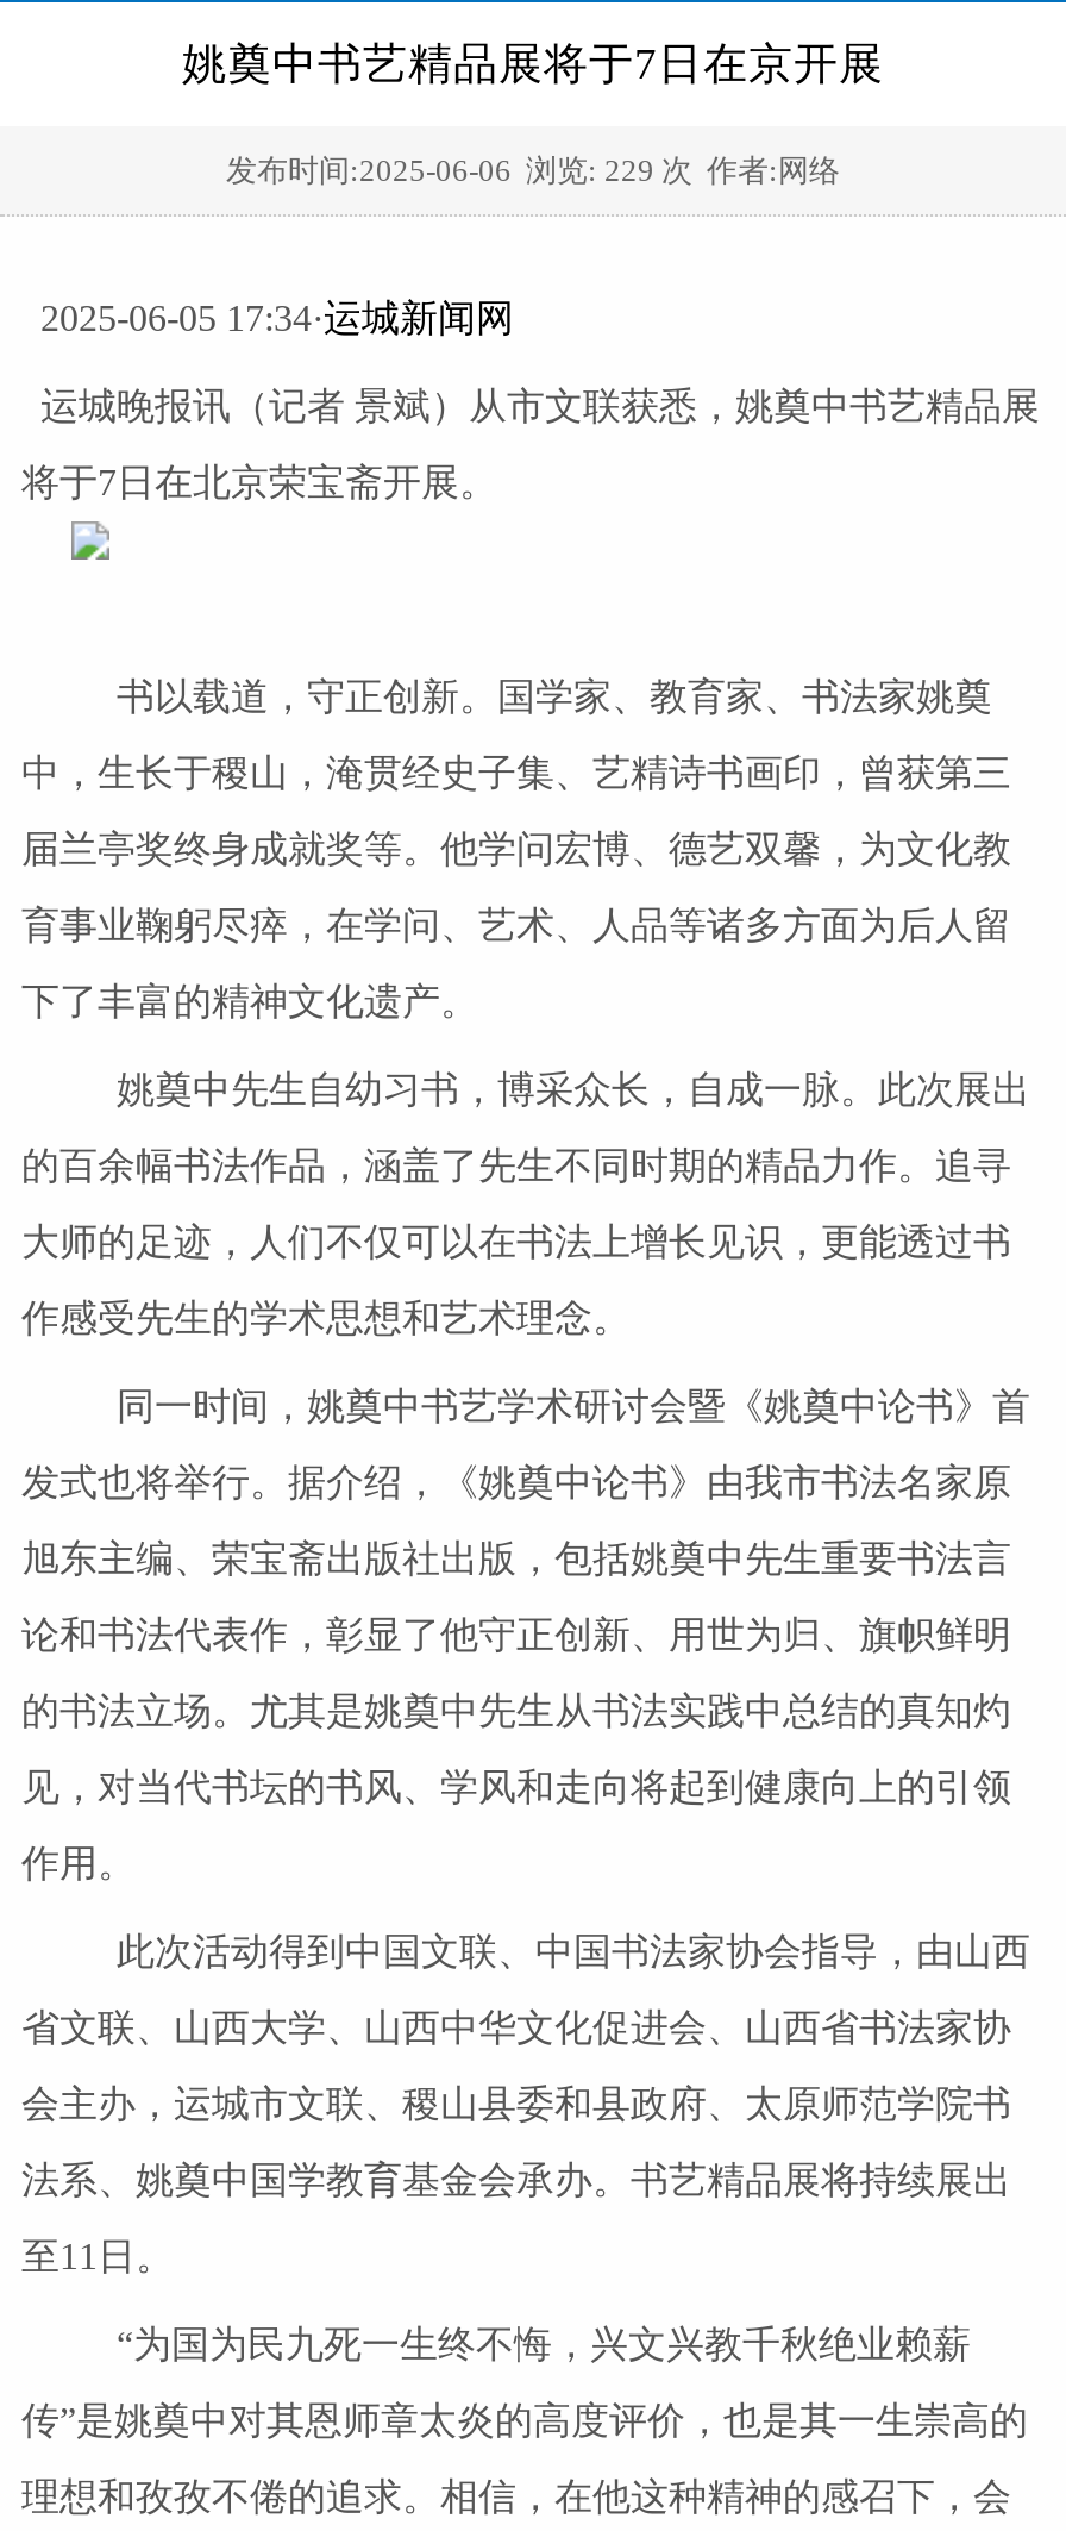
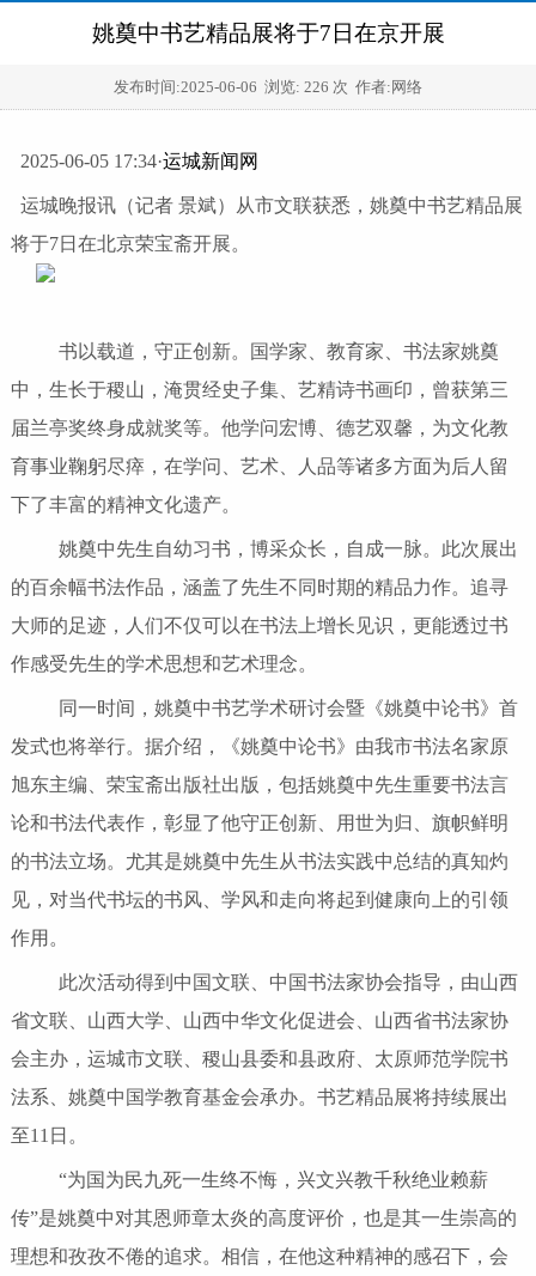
- 发布时间:2025-06-06浏览: 229 次 作者:网络
+ 发布时间:2025-06-06浏览: 226 次 作者:网络
